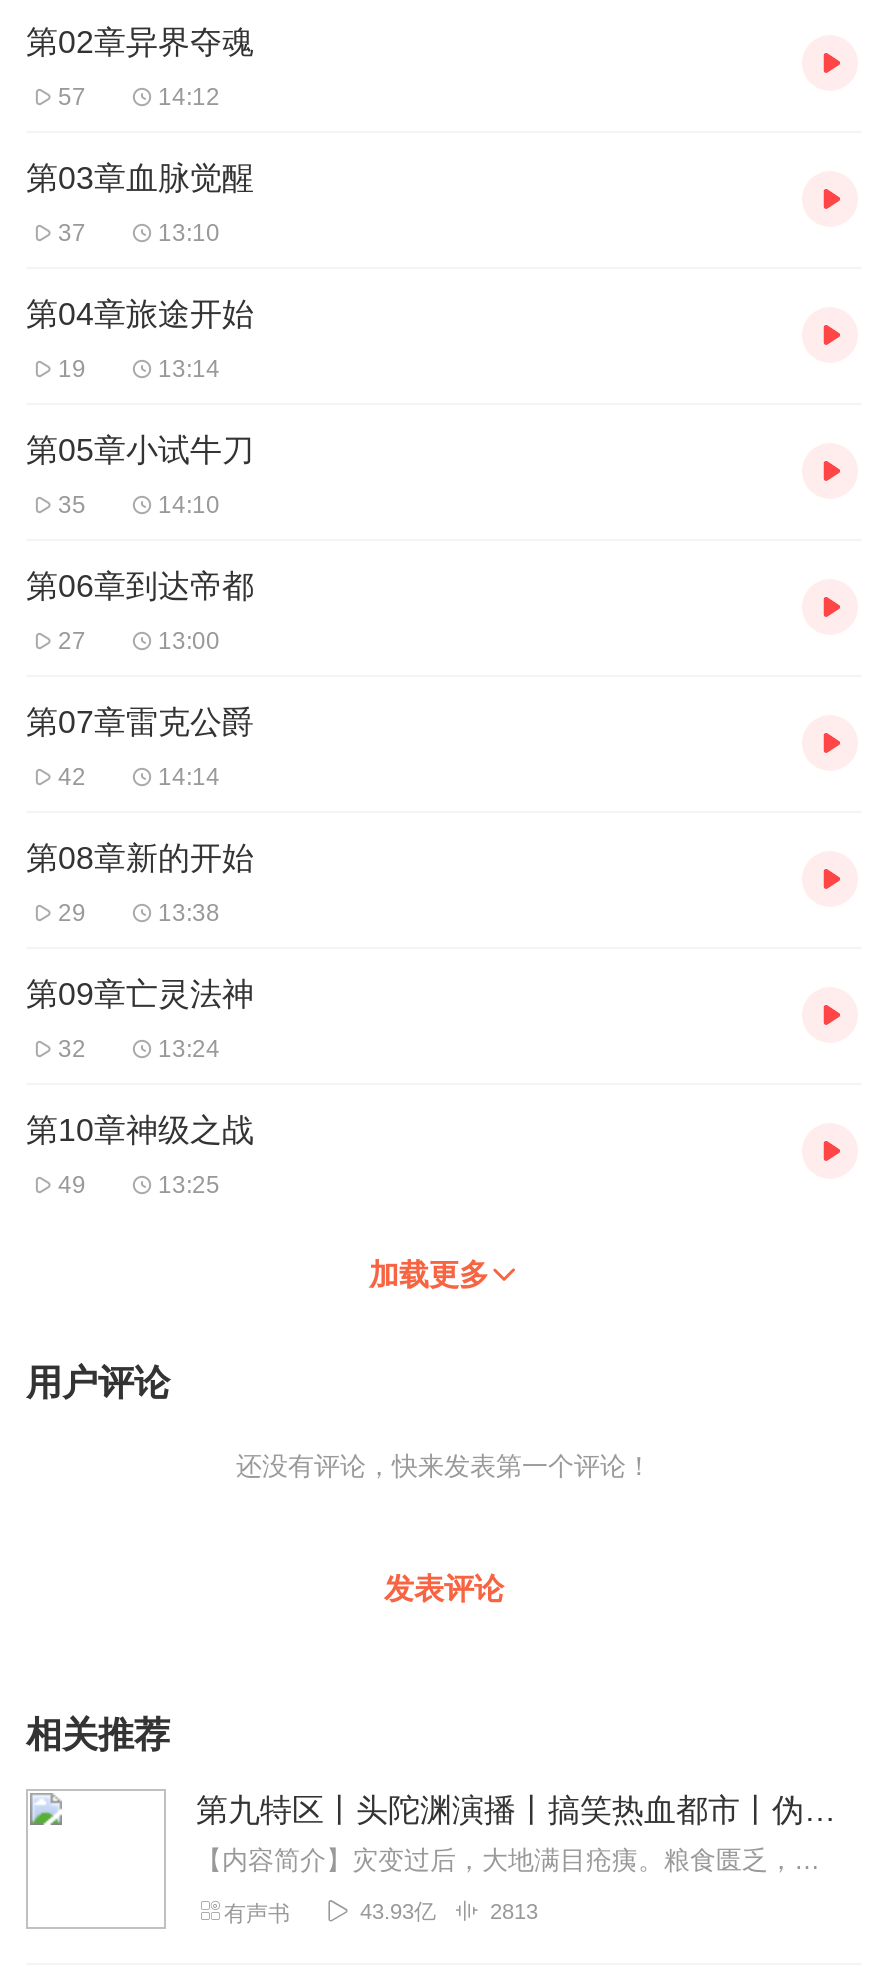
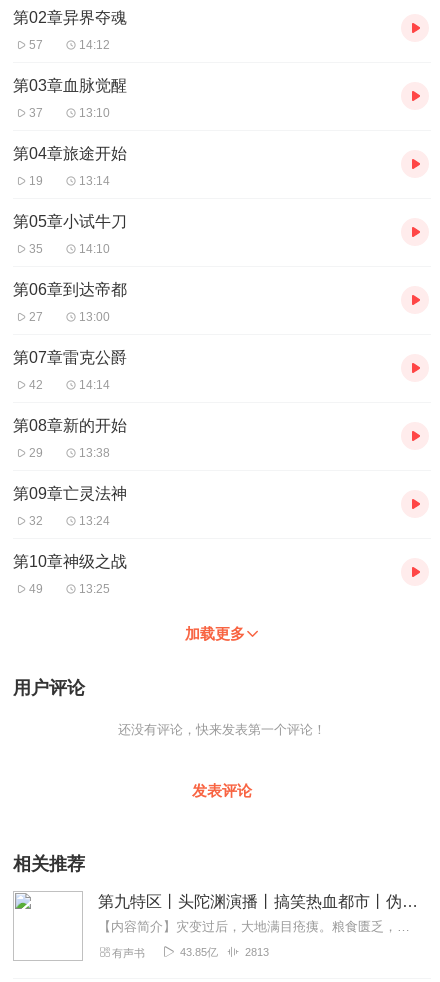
- 43.93亿
+ 43.85亿
